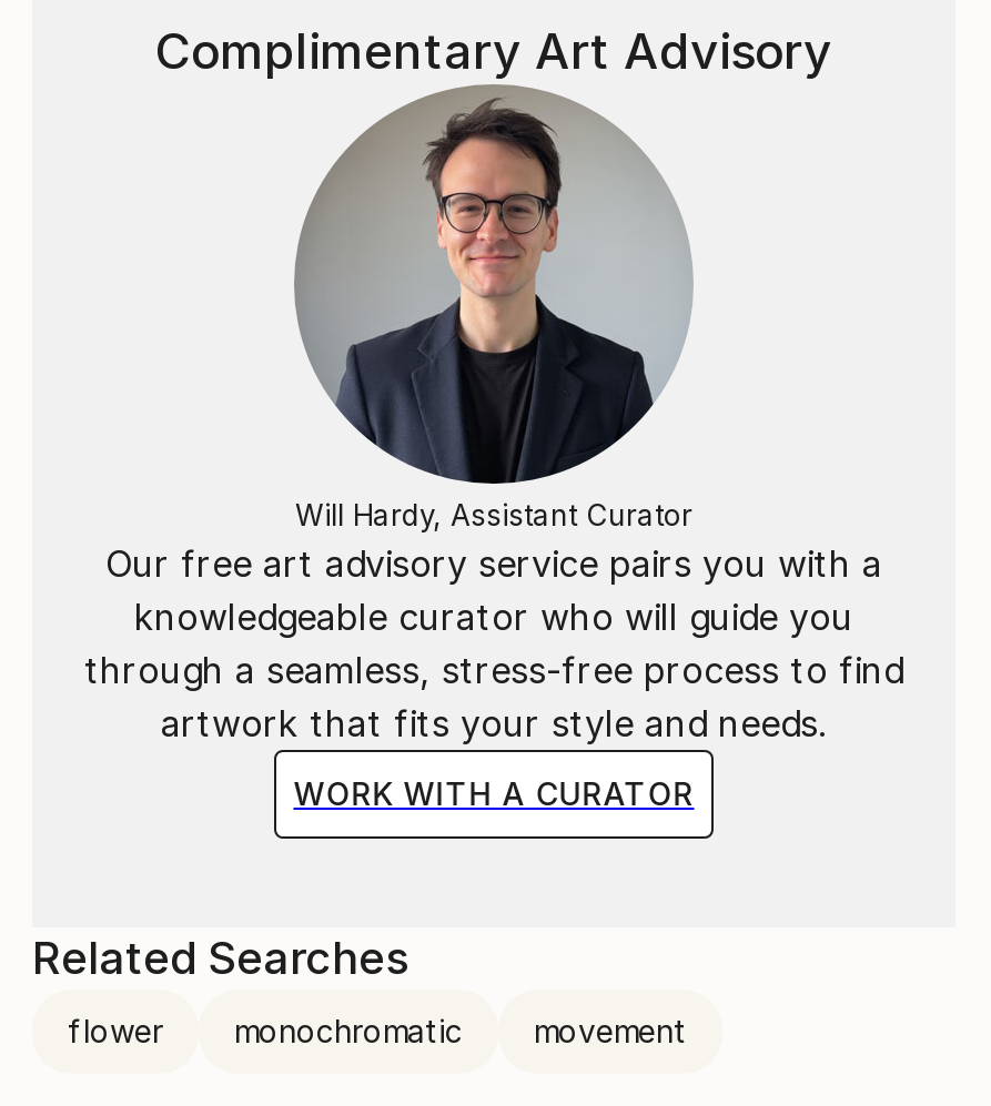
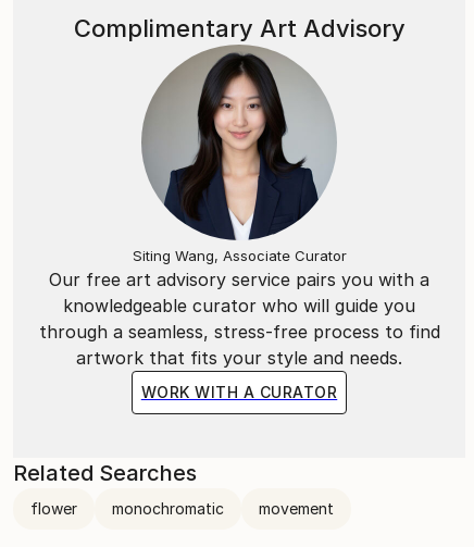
- [image]
- Will Hardy, Assistant Curator
+ [image]
+ Siting Wang, Associate Curator
